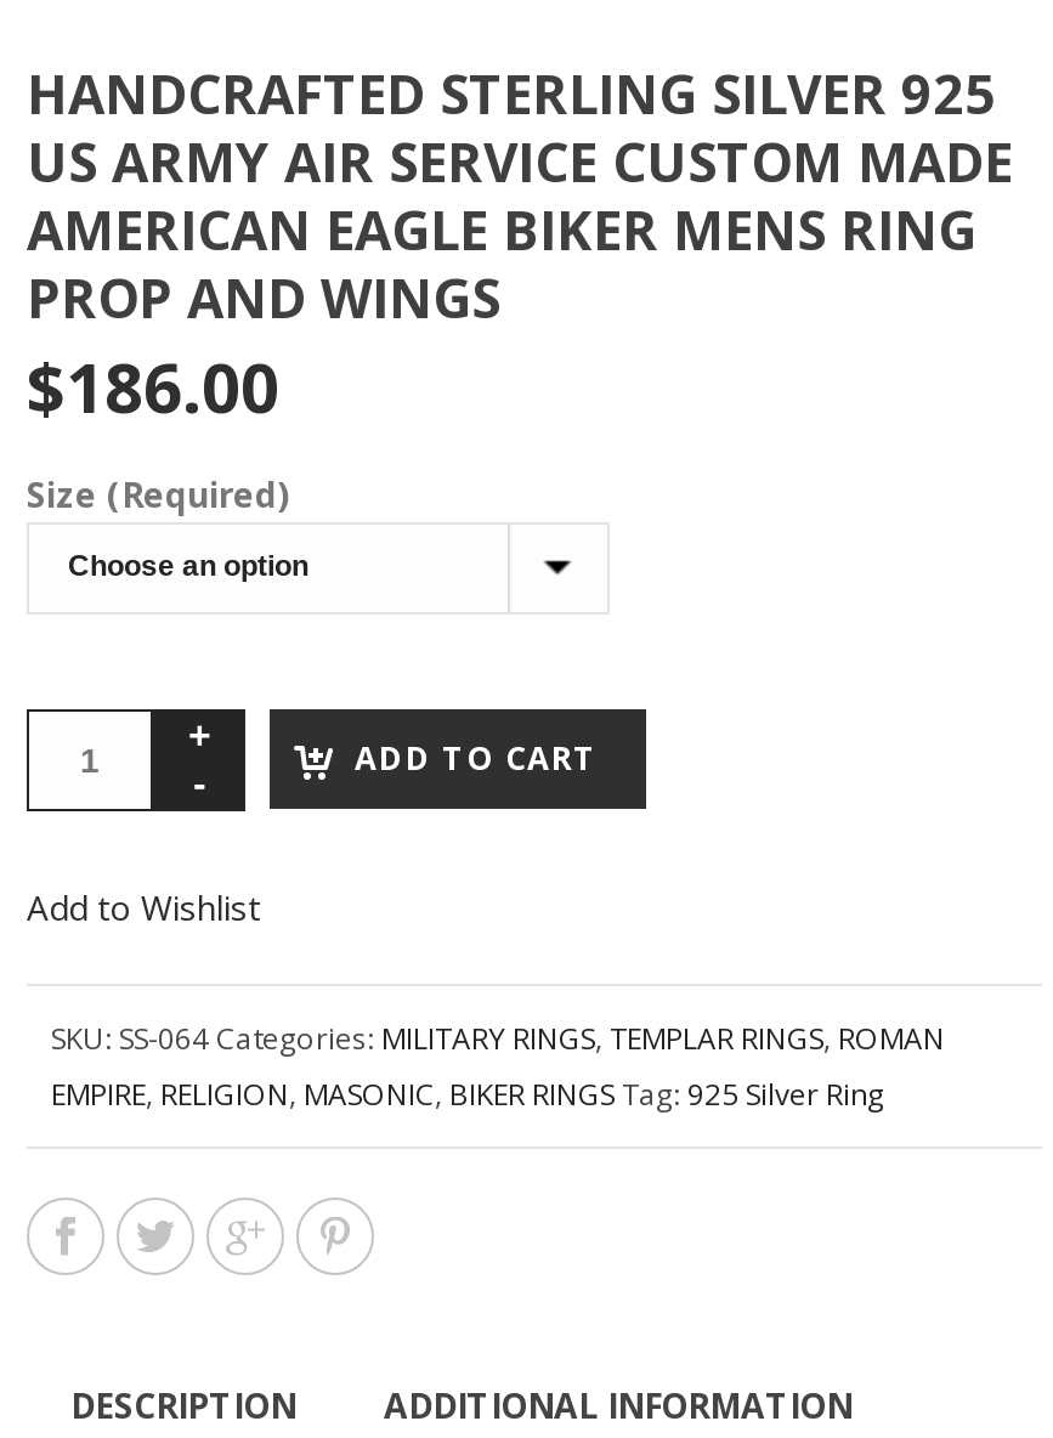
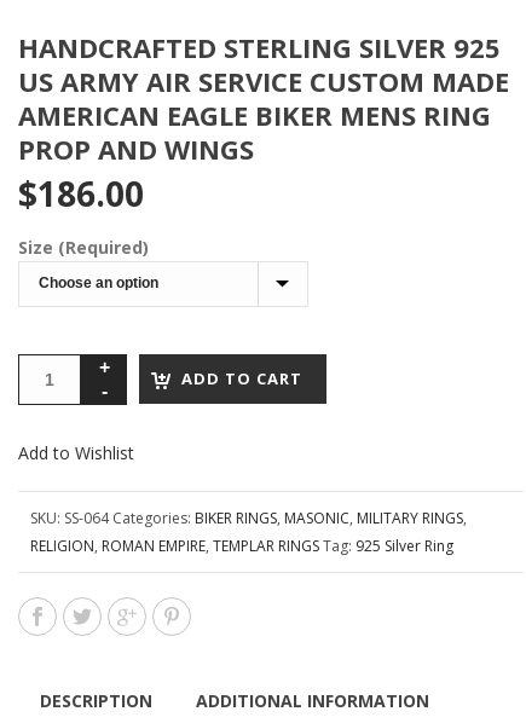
- SKU: SS-064 Categories: MILITARY RINGS, TEMPLAR RINGS, ROMAN
+ SKU: SS-064 Categories: BIKER RINGS, MASONIC, MILITARY RINGS,

- EMPIRE, RELIGION, MASONIC, BIKER RINGS Tag: 925 Silver Ring
+ RELIGION, ROMAN EMPIRE, TEMPLAR RINGS Tag: 925 Silver Ring
